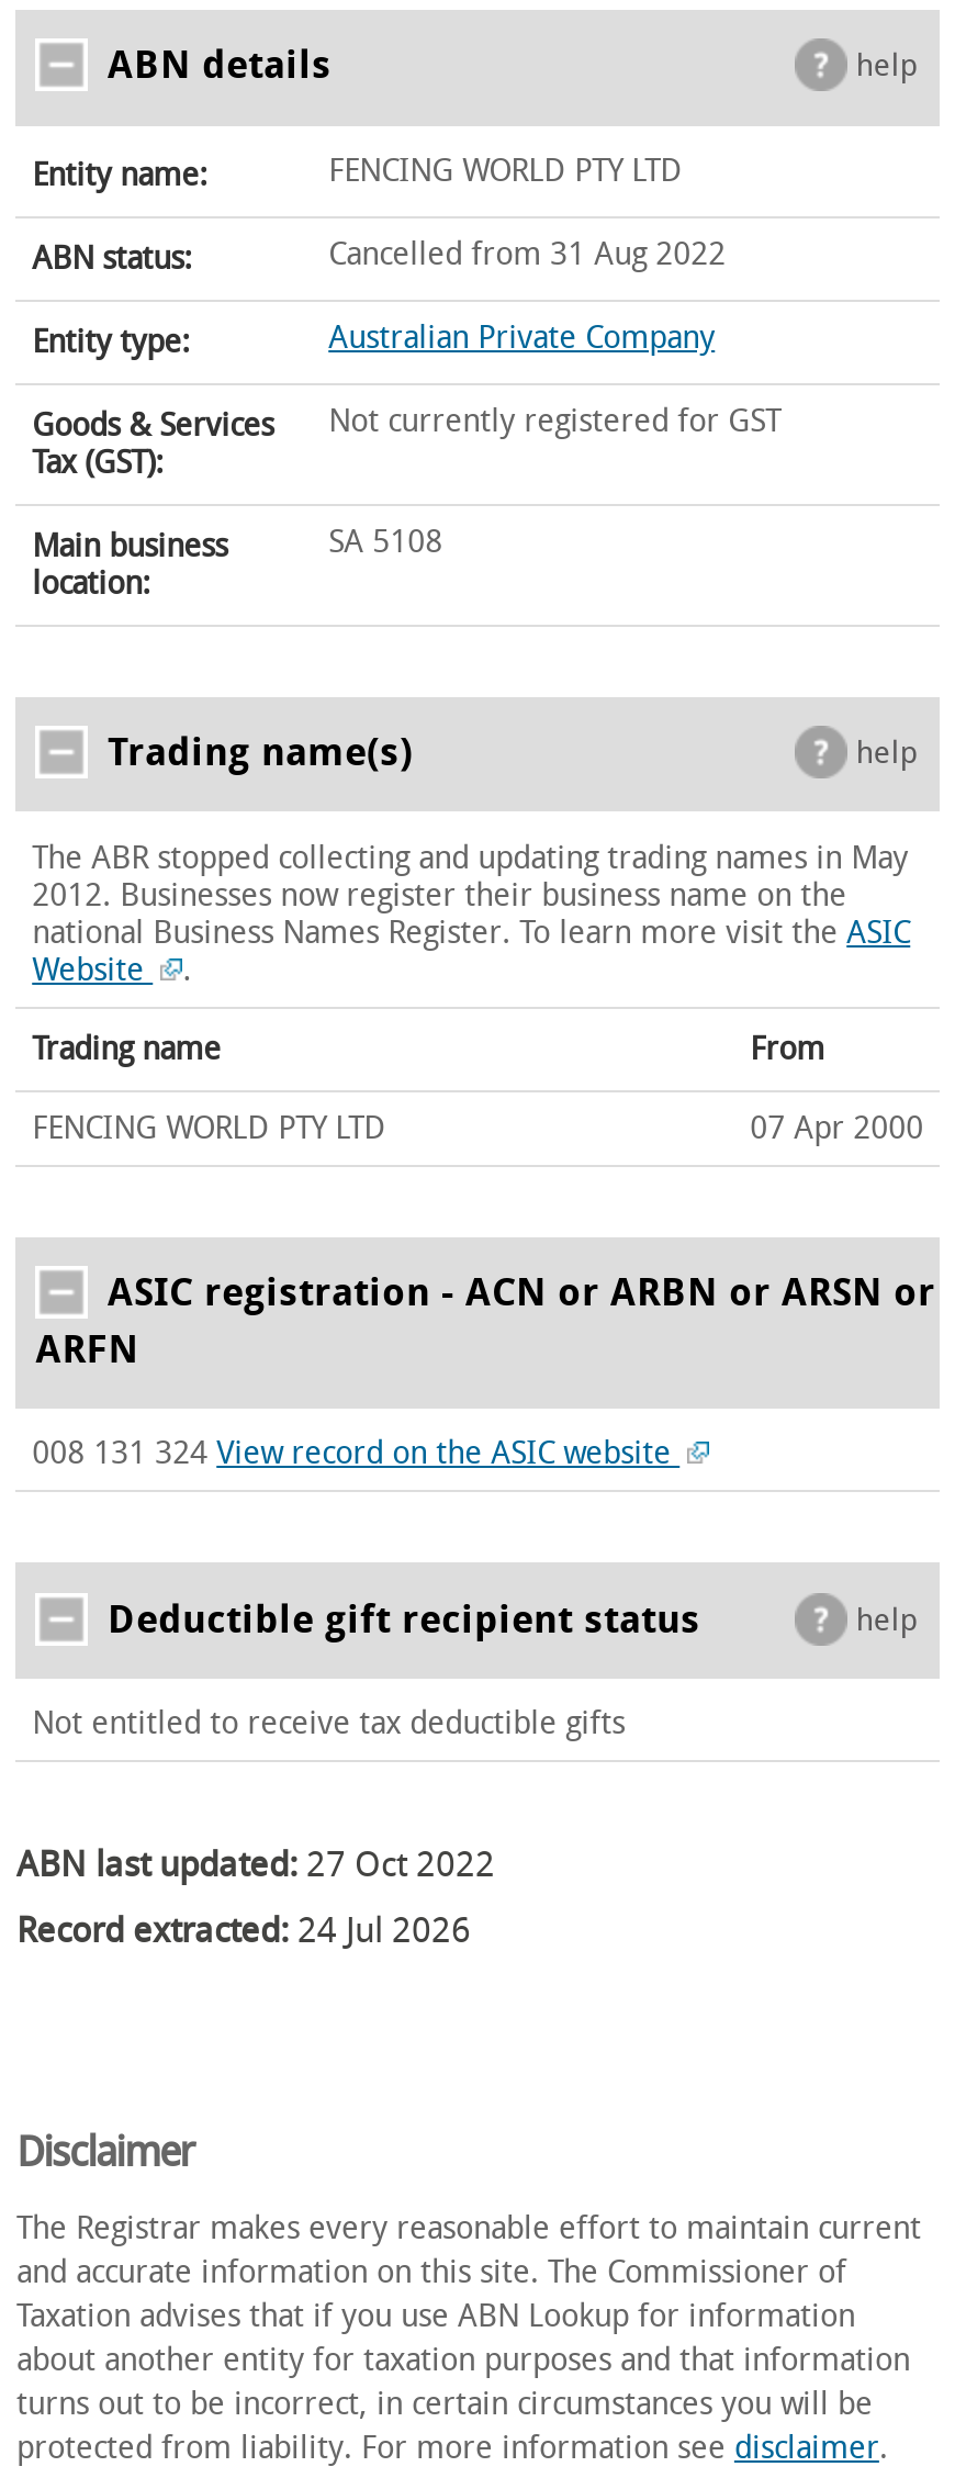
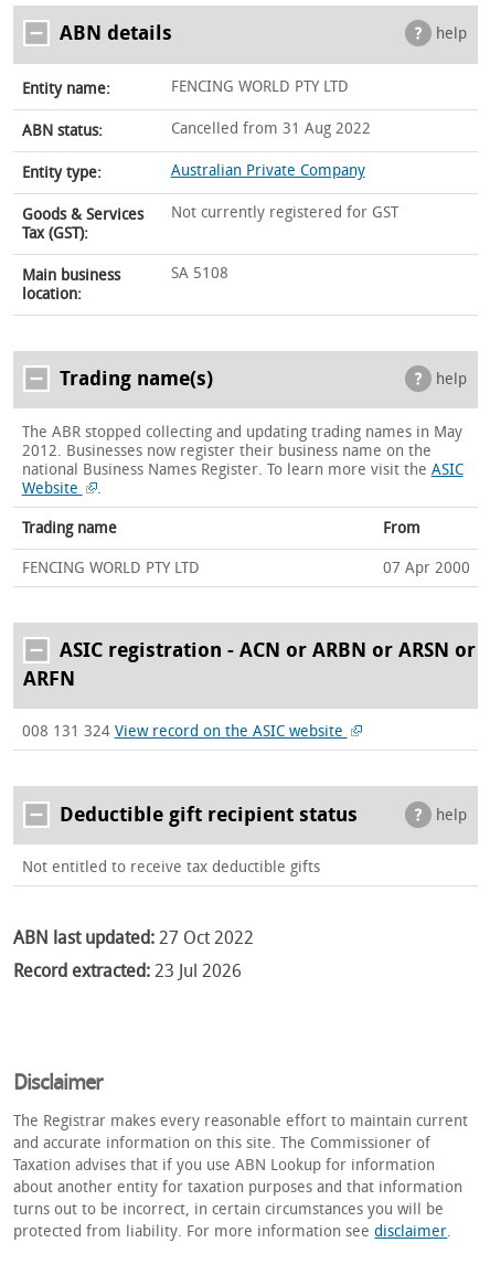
- Record extracted: 24 Jul 2026
+ Record extracted: 23 Jul 2026
